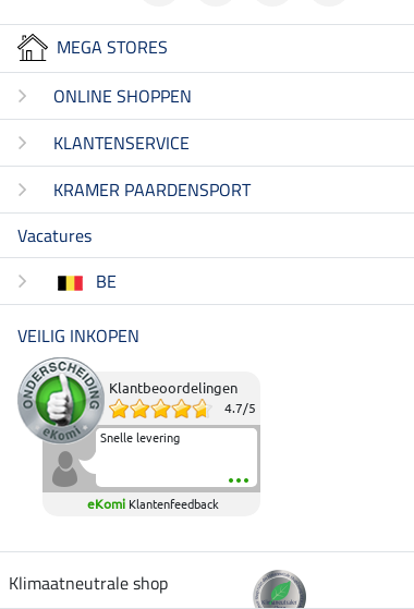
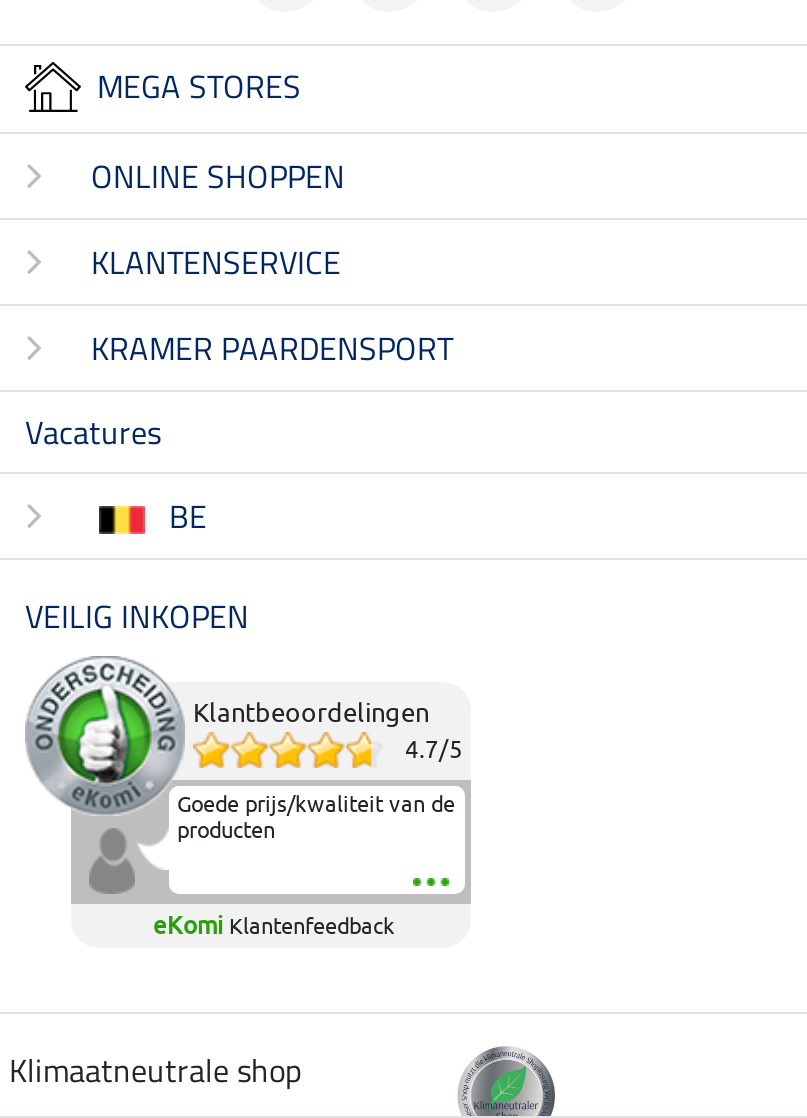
- Snelle levering
+ Goede prijs/kwaliteit van de
+ producten
